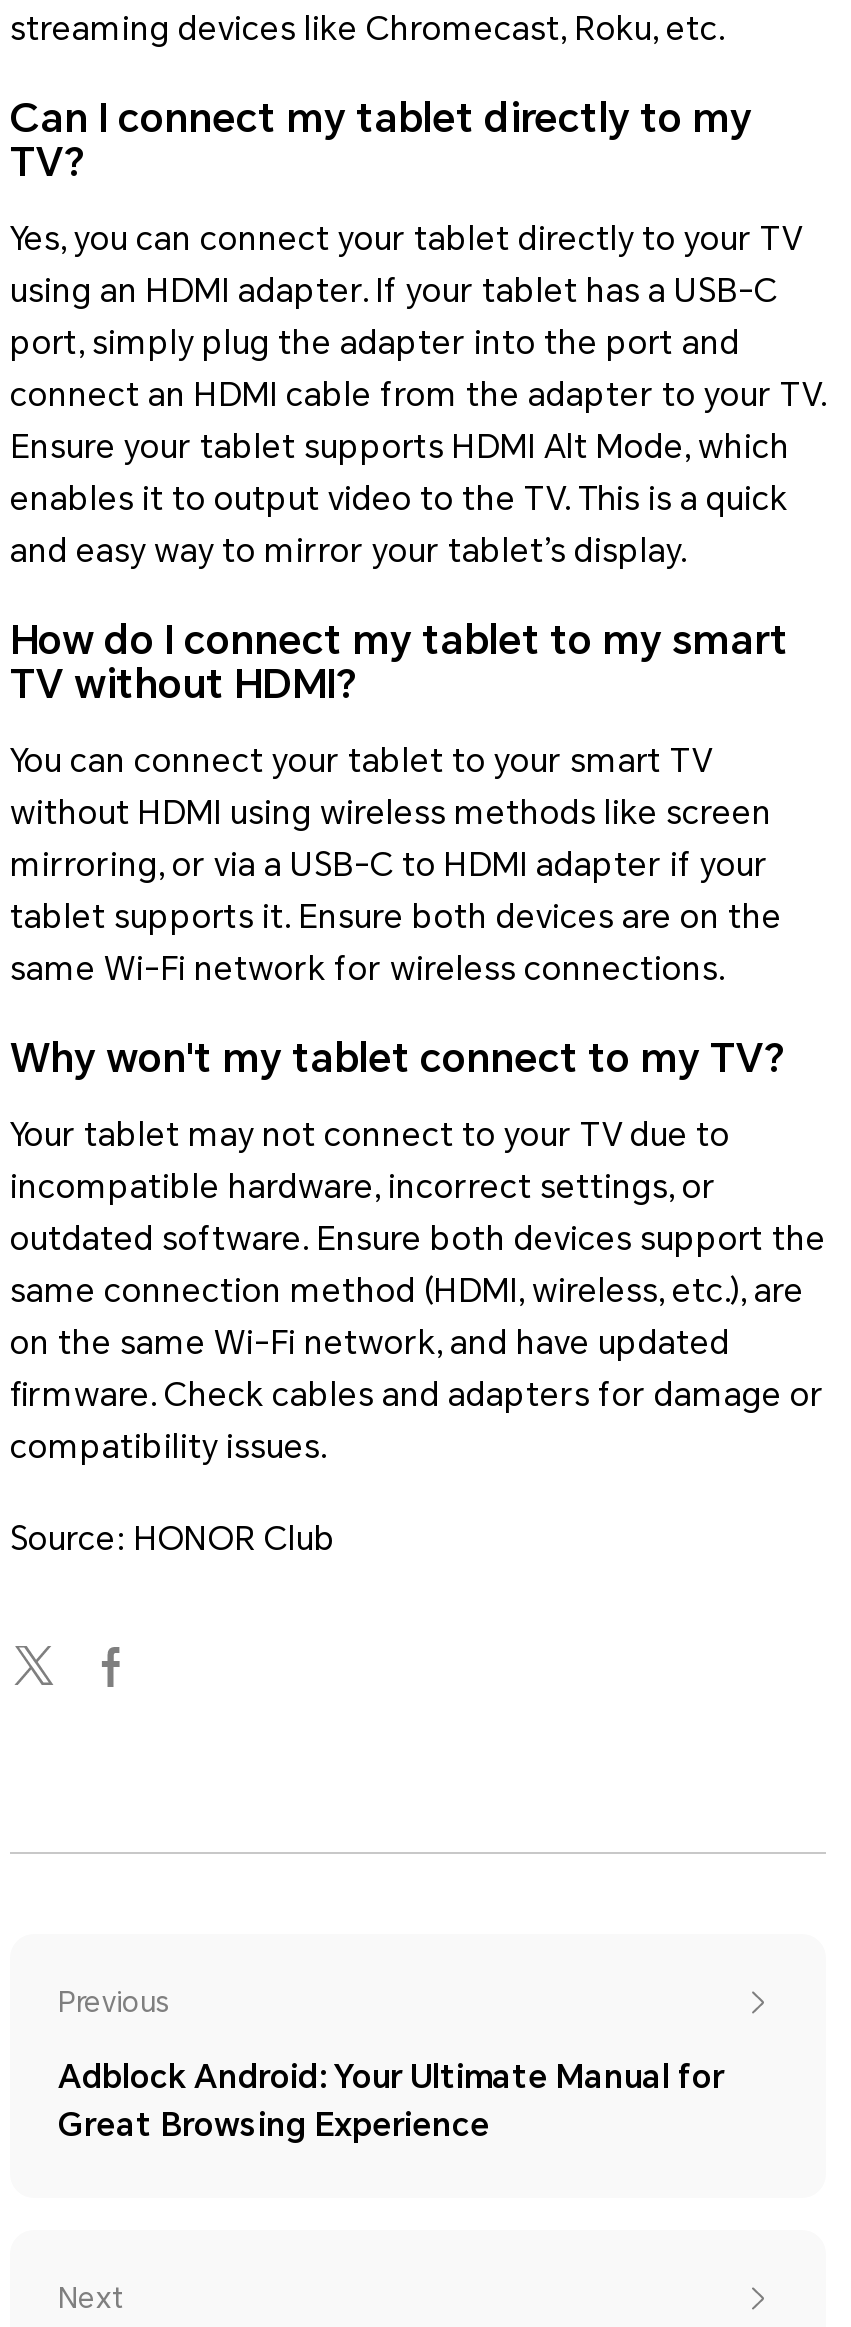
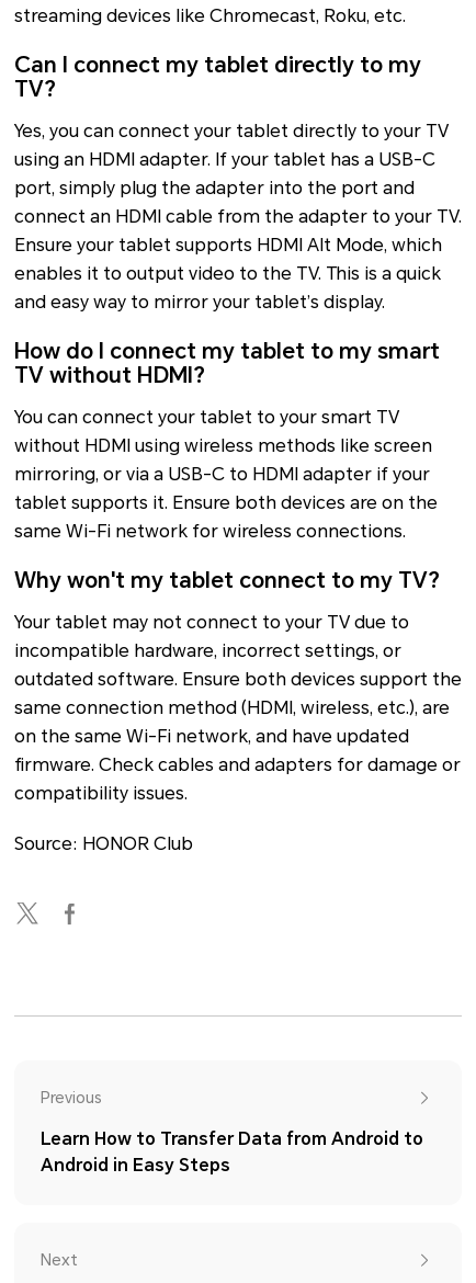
- Adblock Android: Your Ultimate Manual for
- Great Browsing Experience
+ Learn How to Transfer Data from Android to
+ Android in Easy Steps
